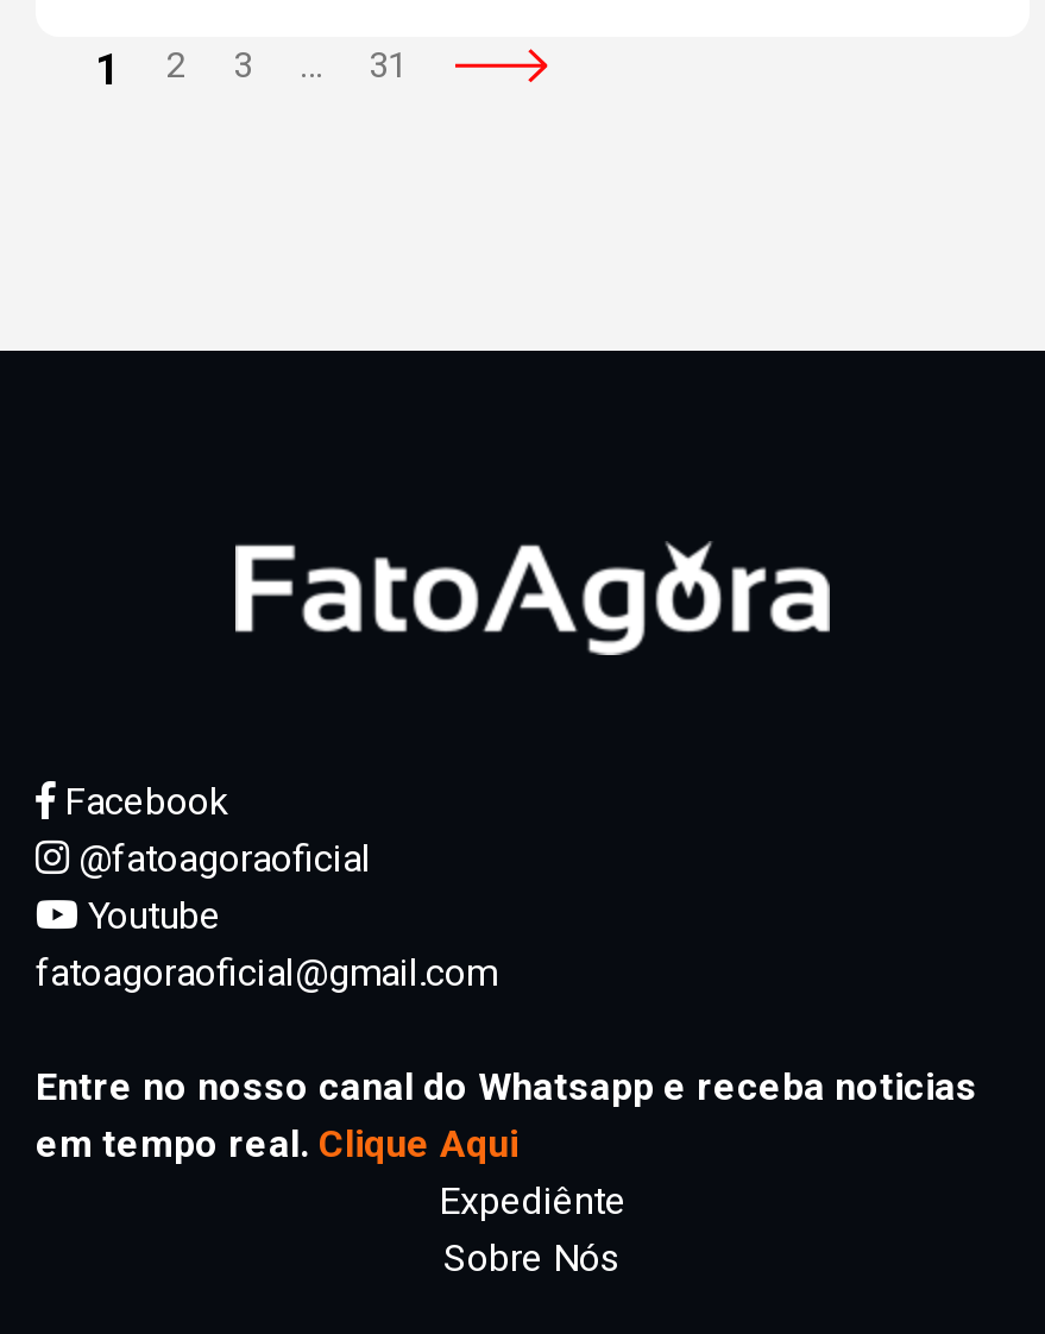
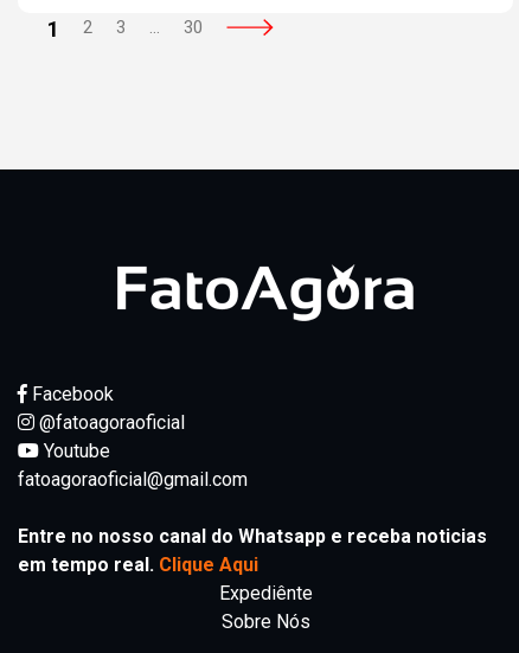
- 31
+ 30
